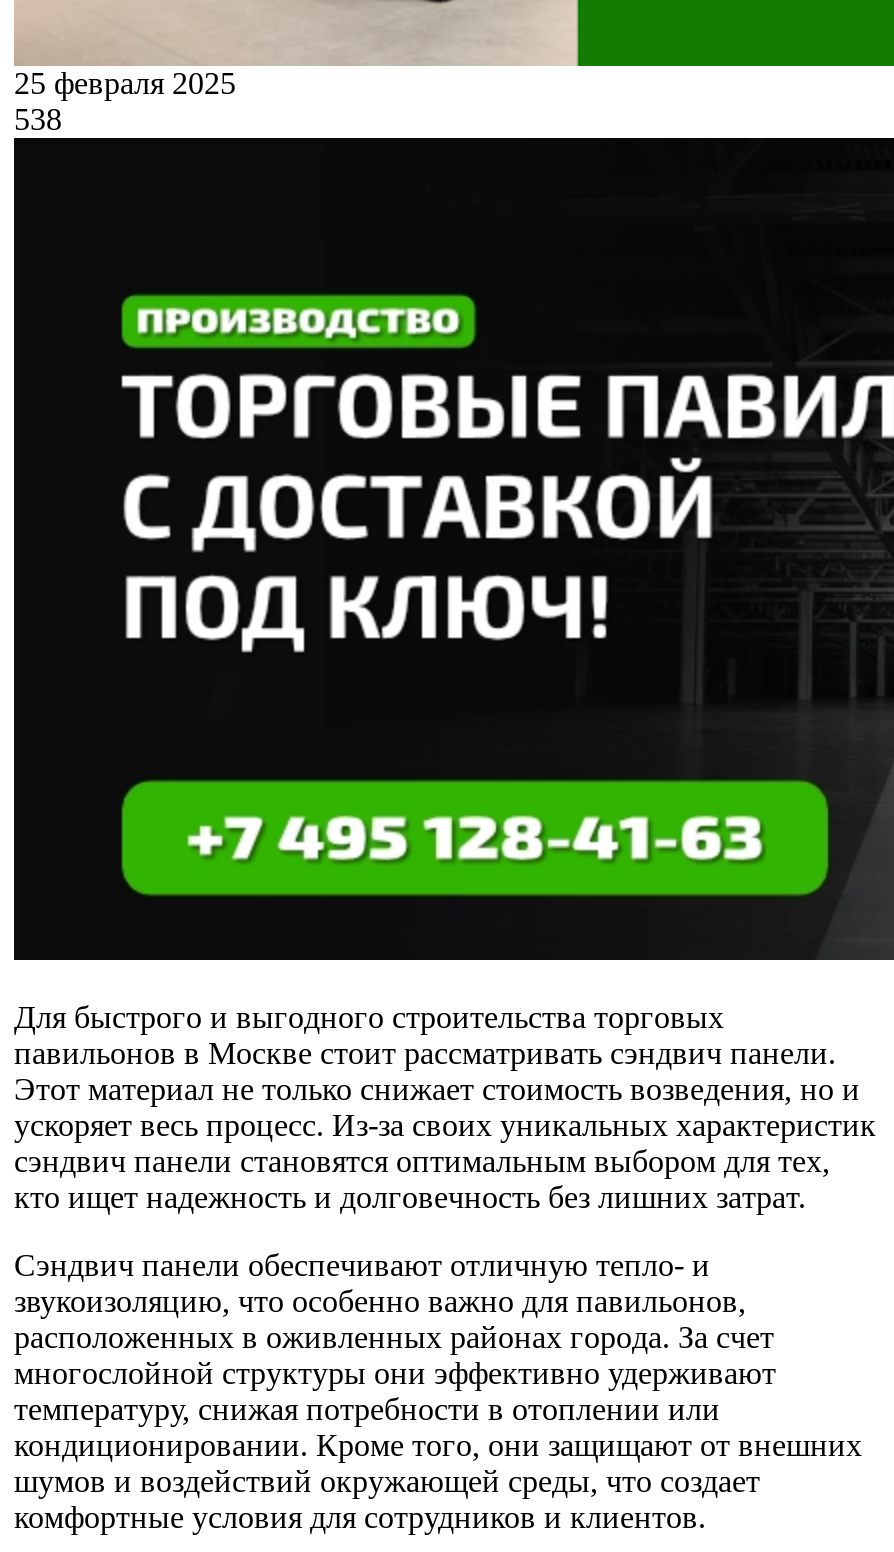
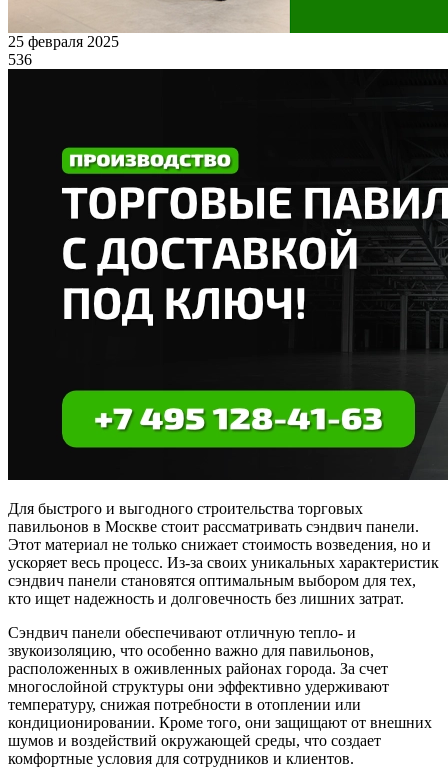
- 538
+ 536
